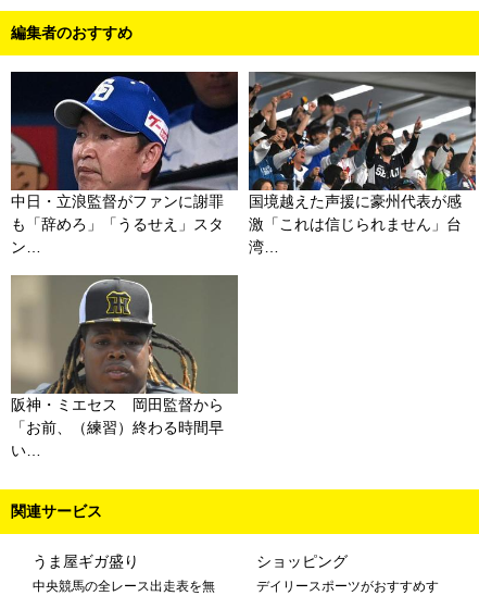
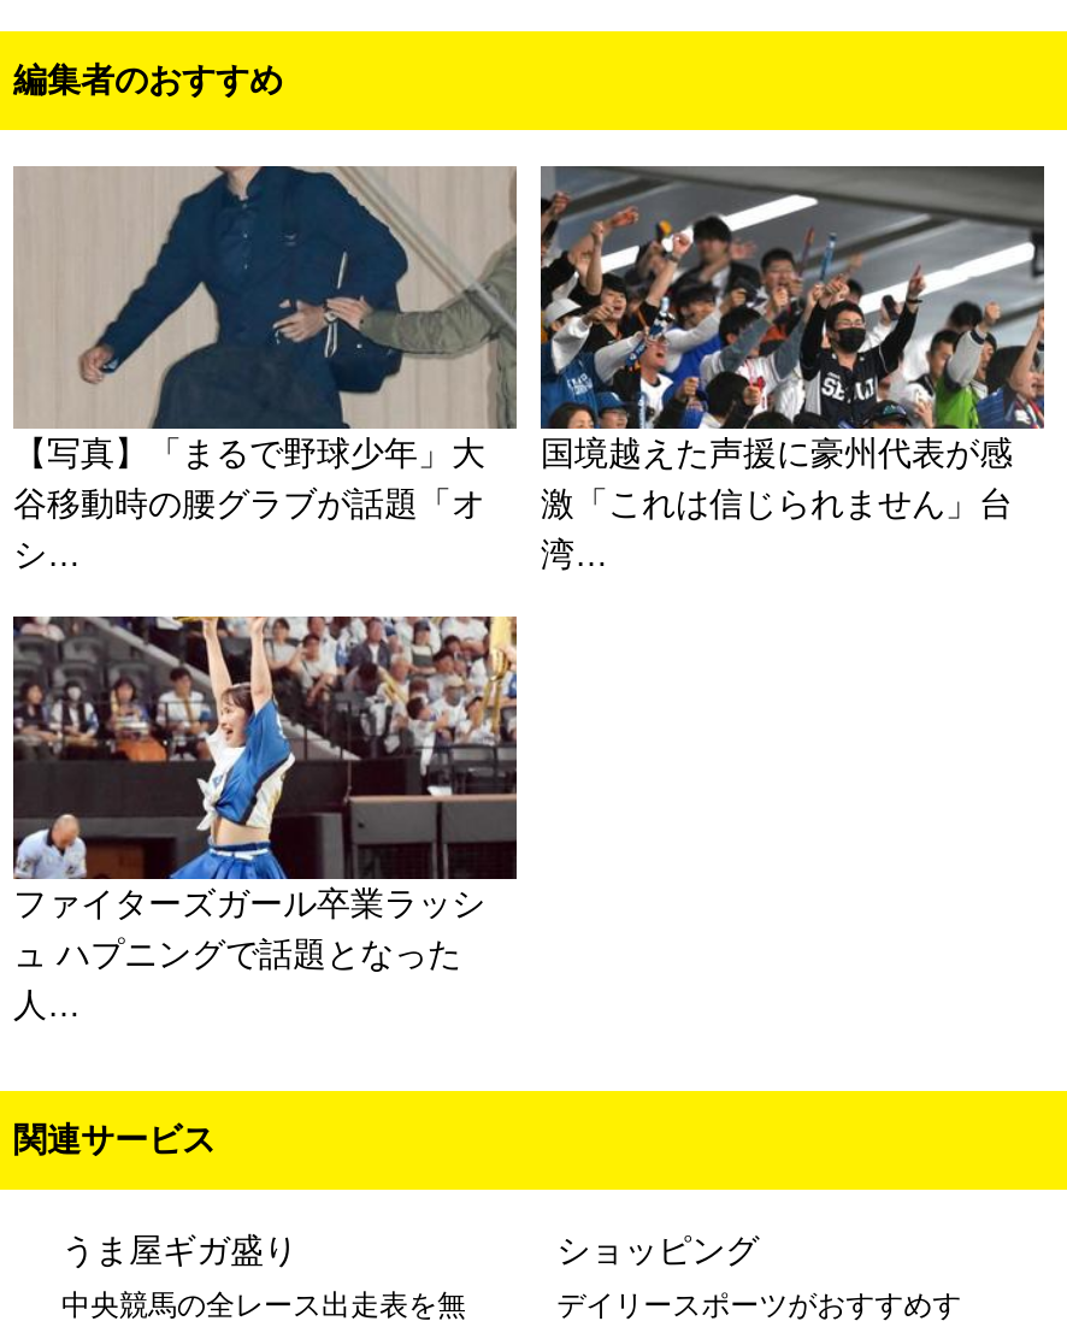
- [image]
- 中日・立浪監督がファンに謝罪
- も「辞めろ」「うるせえ」スタ
- ン…
+ [image]
+ 【写真】「まるで野球少年」大
+ 谷移動時の腰グラブが話題「オ
+ シ…

- [image]
- 阪神・ミエセス 岡田監督から
- 「お前、（練習）終わる時間早
- い…
+ [image]
+ ファイターズガール卒業ラッシ
+ ュ ハプニングで話題となった
+ 人…
